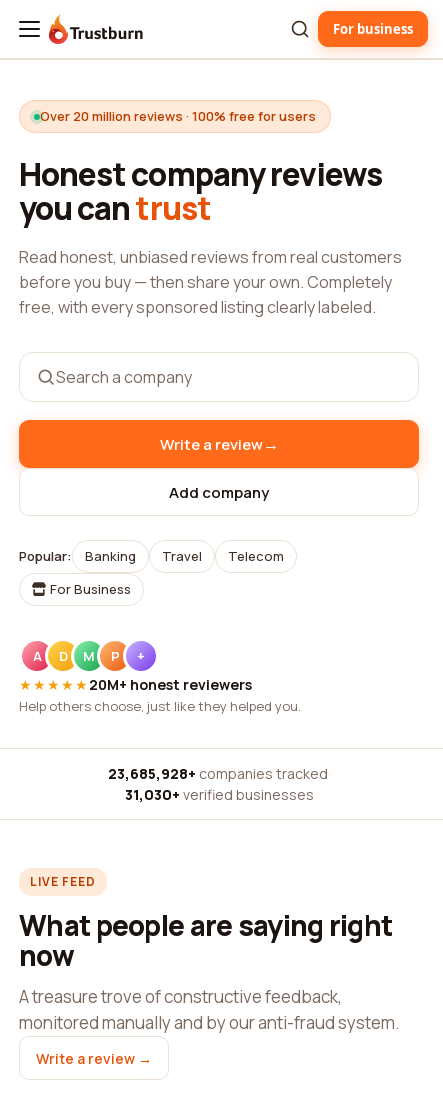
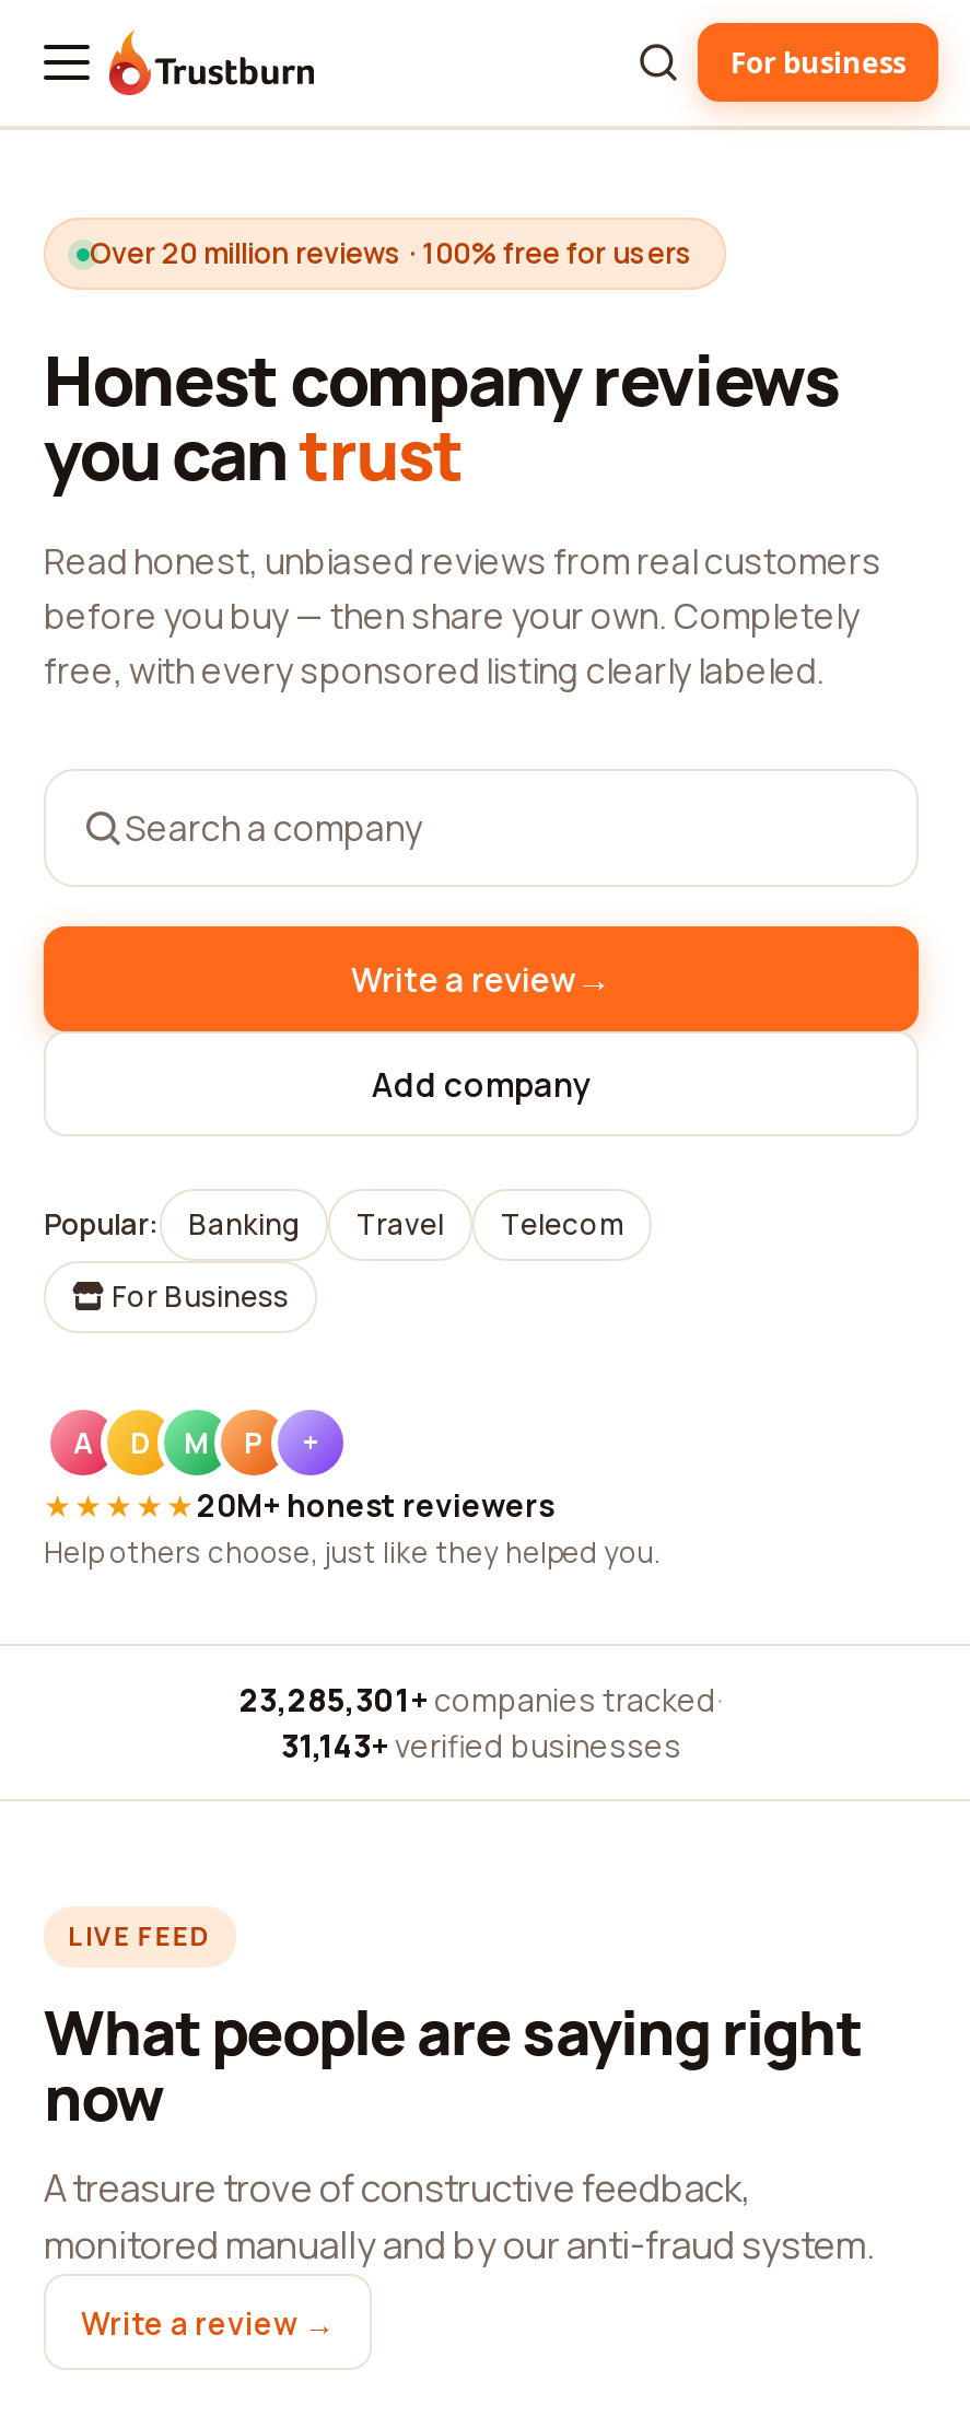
- 23,685,928+ companies tracked ·
+ 23,285,301+ companies tracked ·

- 31,030+ verified businesses
+ 31,143+ verified businesses
